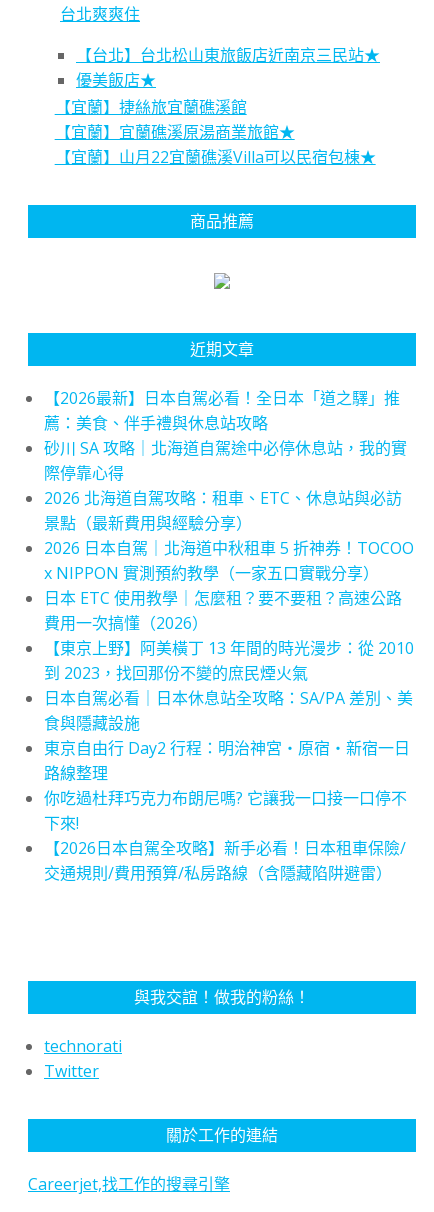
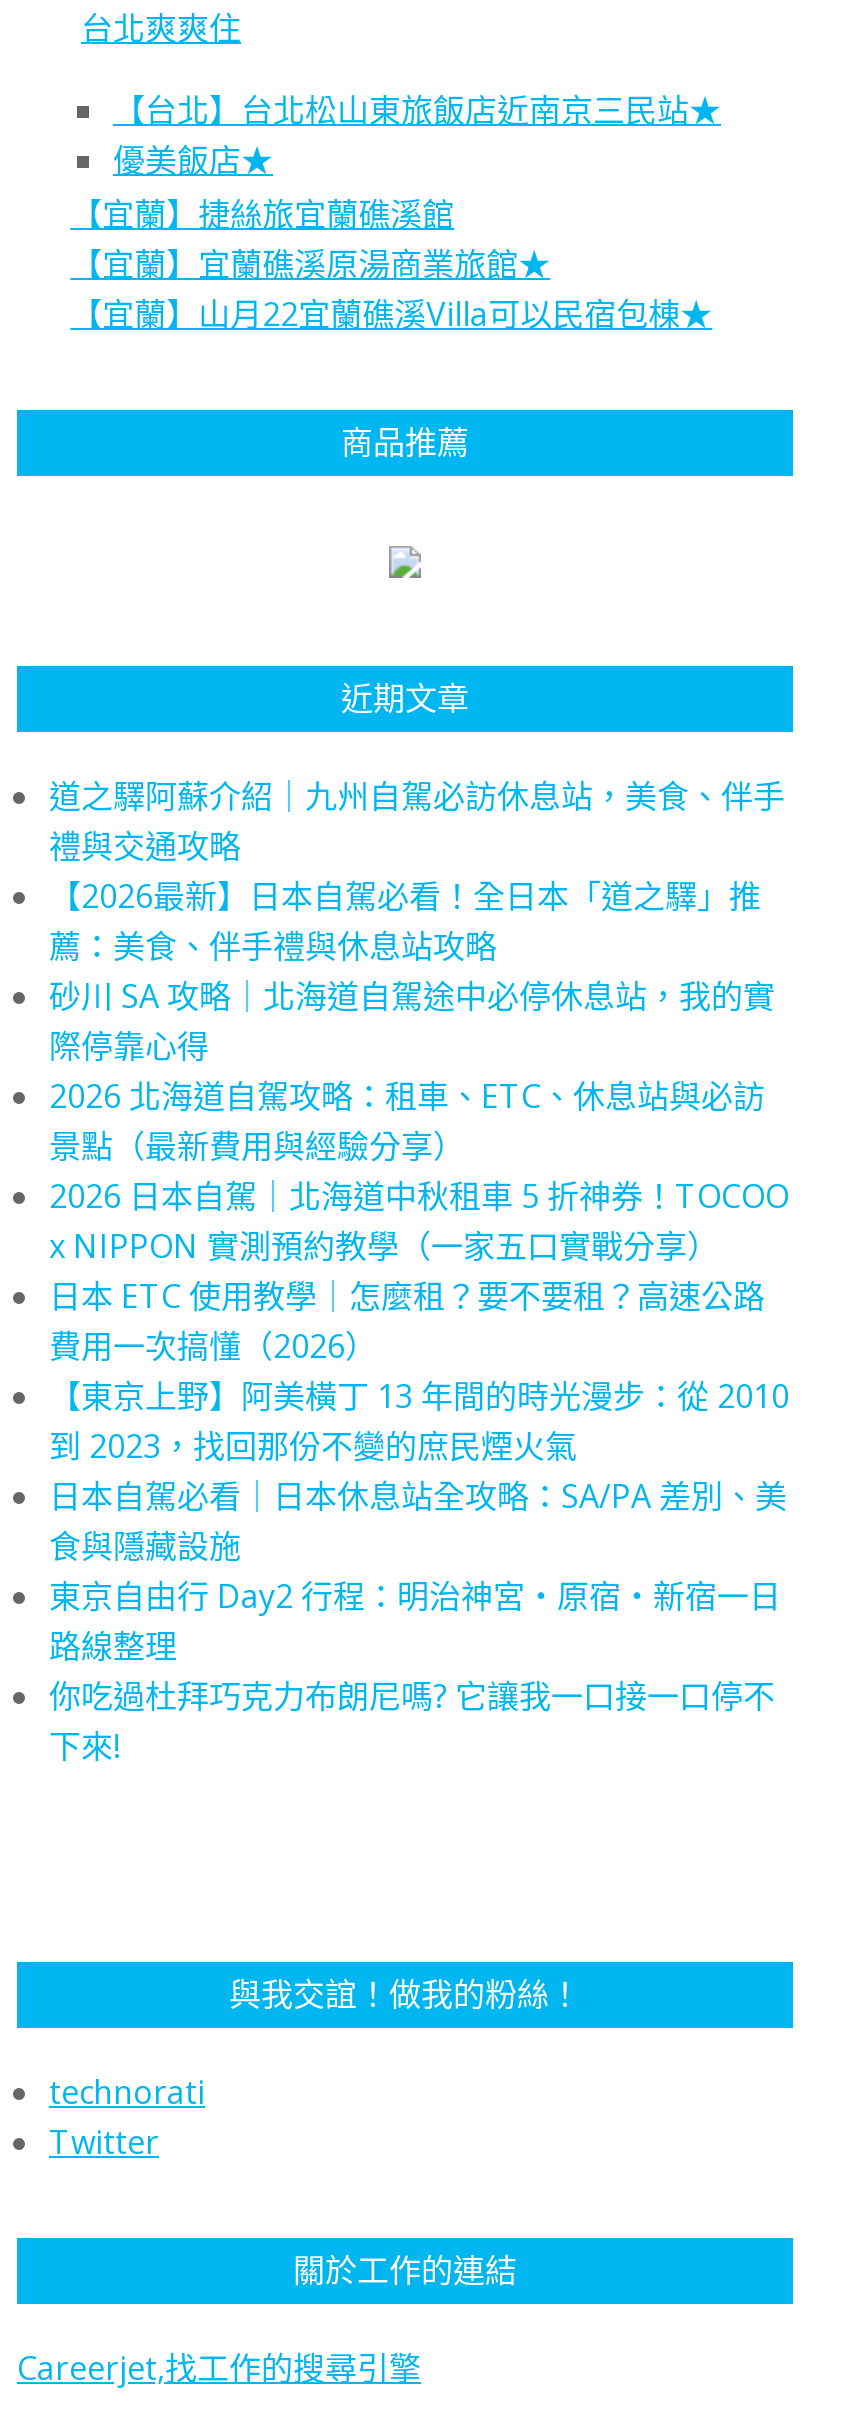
+ 道之驛阿蘇介紹｜九州自駕必訪休息站，美食、伴手
+ 禮與交通攻略

moved down: 【2026最新】日本自駕必看！全日本「道之驛」推 | 薦：美食、伴手禮與休息站攻略 | 砂川 SA 攻略｜北海道自駕途中必停休息站，我的實 | ... | 你吃過杜拜巧克力布朗尼嗎? 它讓我一口接一口停不 | 下來!

- 【2026日本自駕全攻略】新手必看！日本租車保險/
- 交通規則/費用預算/私房路線（含隱藏陷阱避雷）
